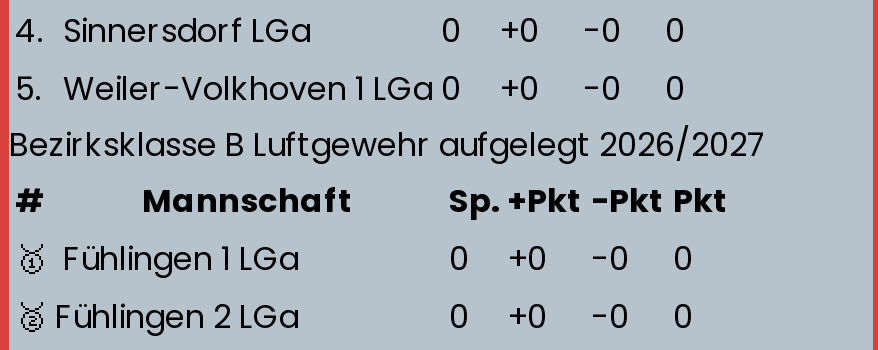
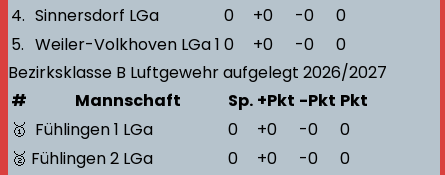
- 5. Weiler-Volkhoven 1 LGa 0
+ 5. Weiler-Volkhoven LGa 1 0
